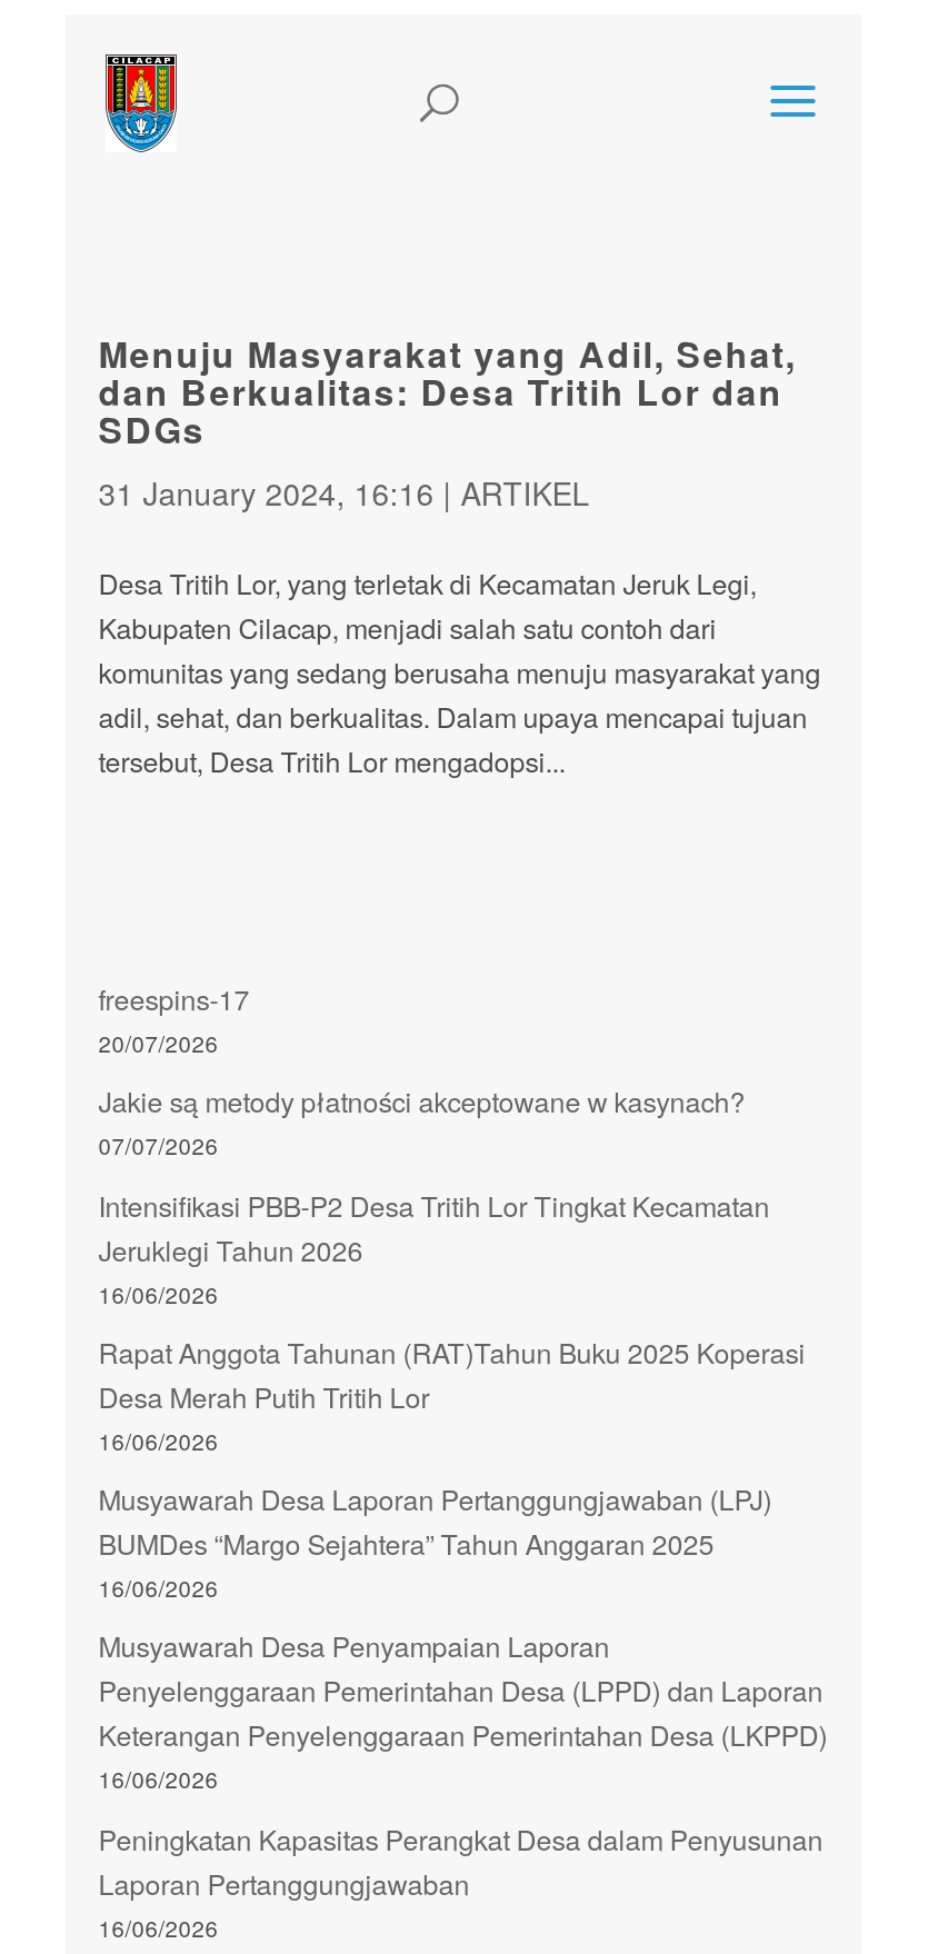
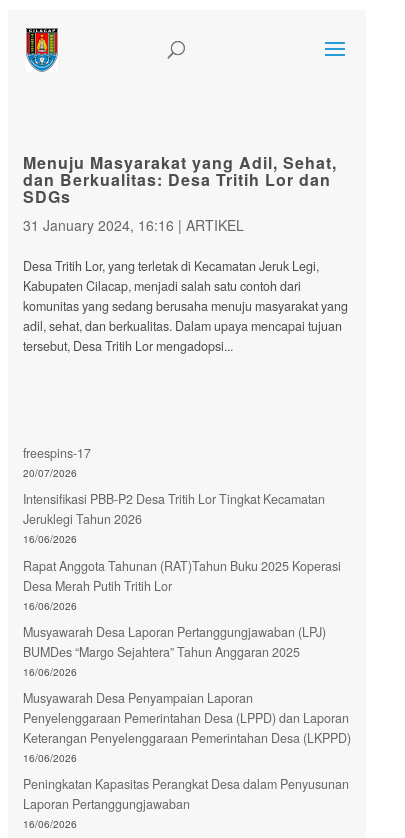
- Jakie są metody płatności akceptowane w kasynach?
- 07/07/2026
